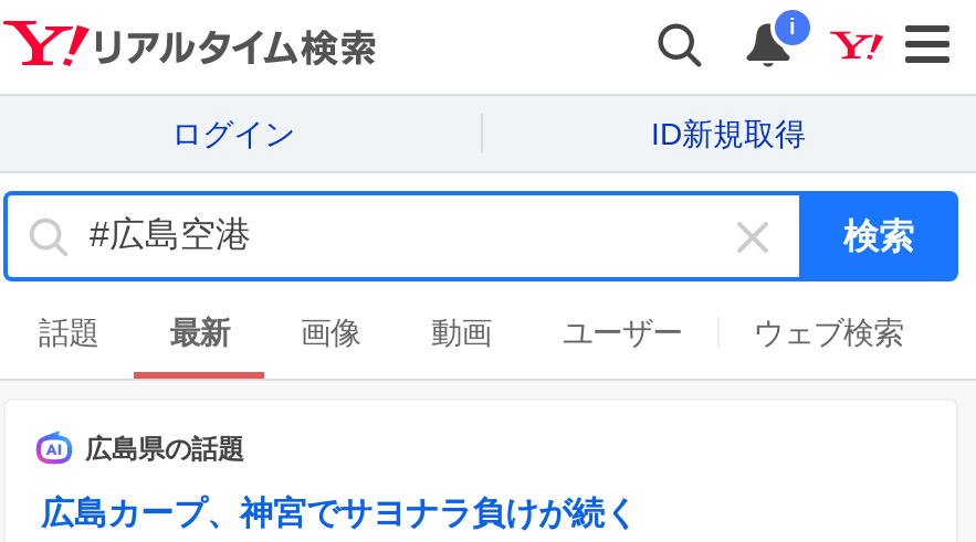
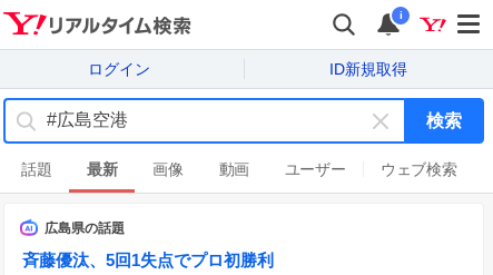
- 広島カープ、神宮でサヨナラ負けが続く
+ 斉藤優汰、5回1失点でプロ初勝利
